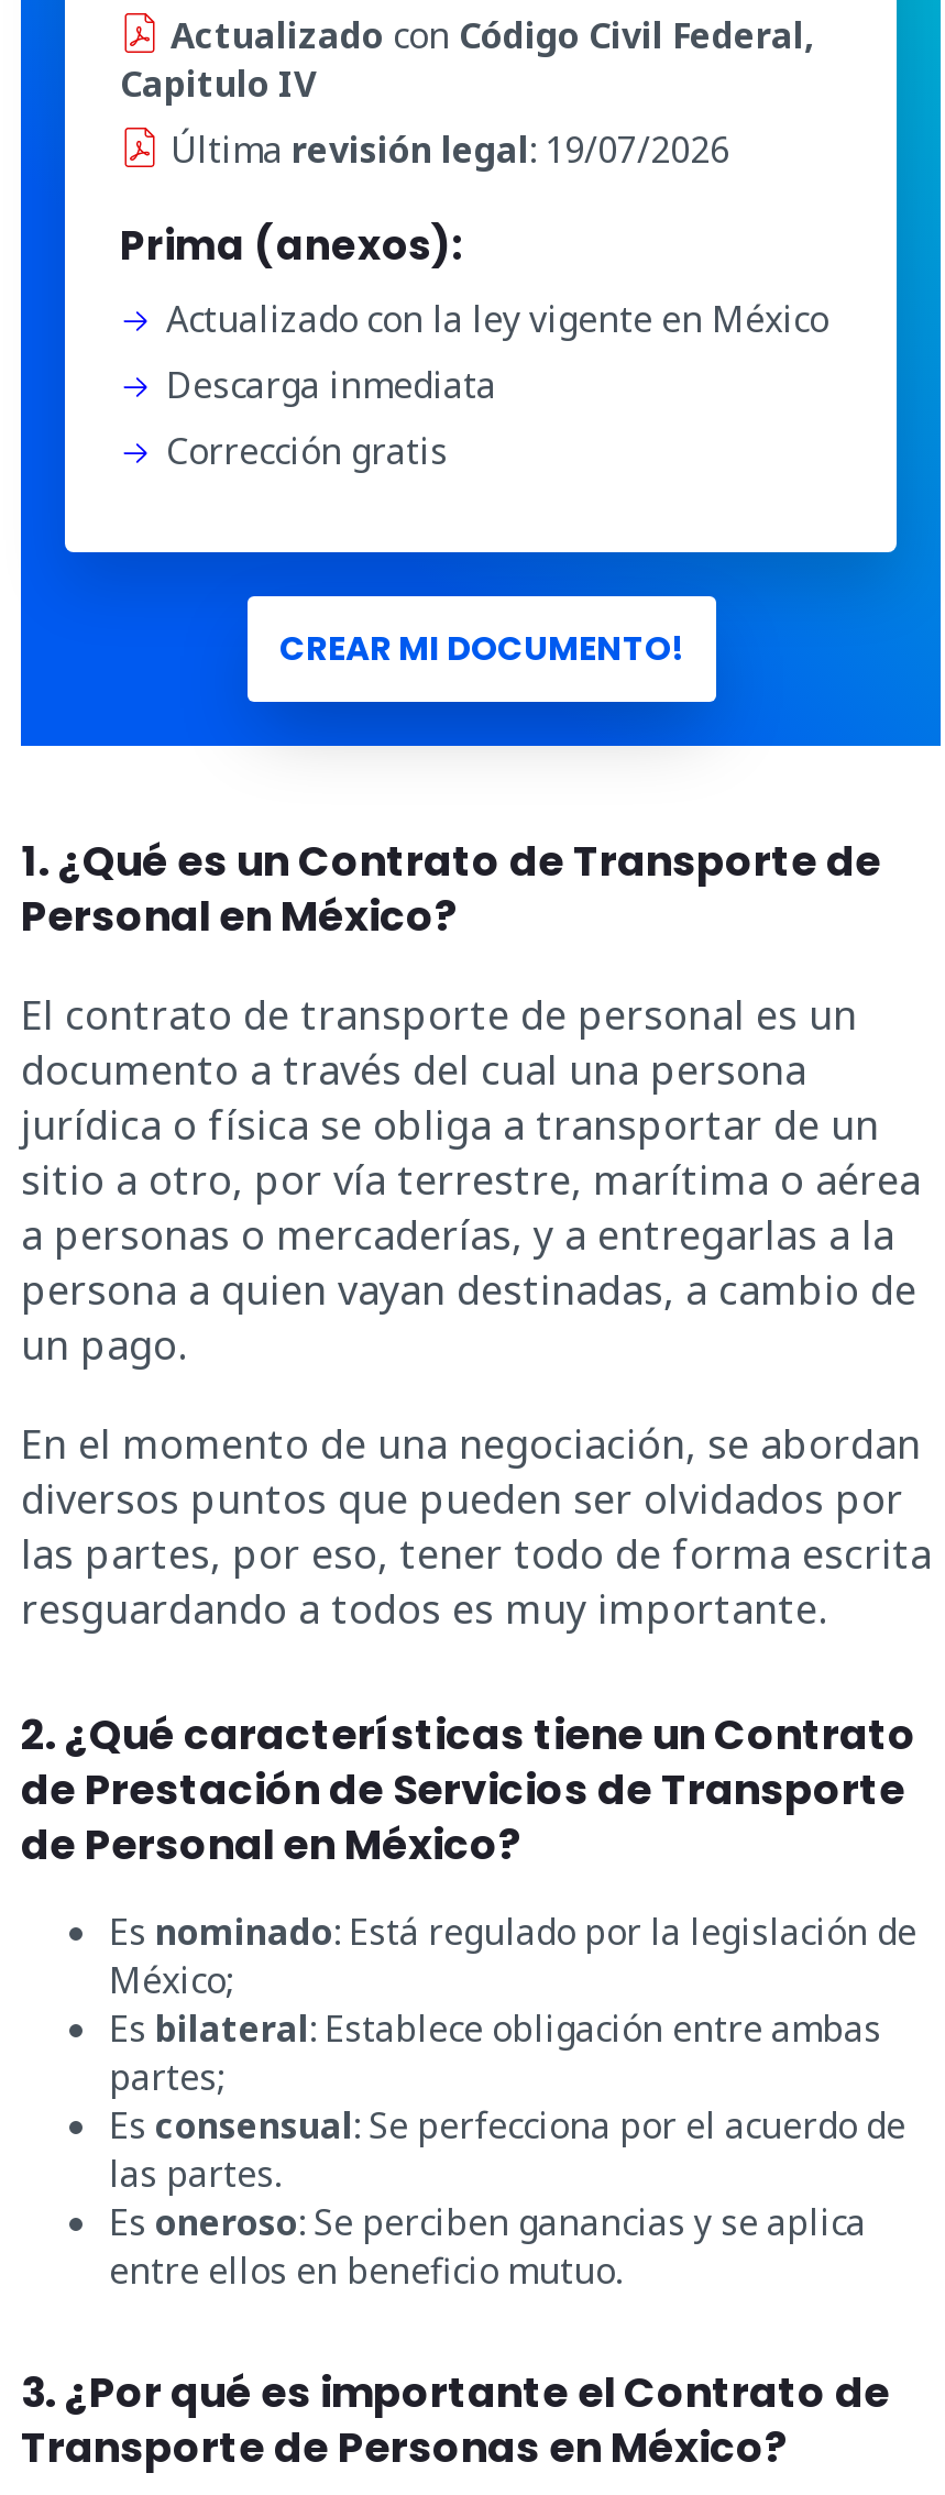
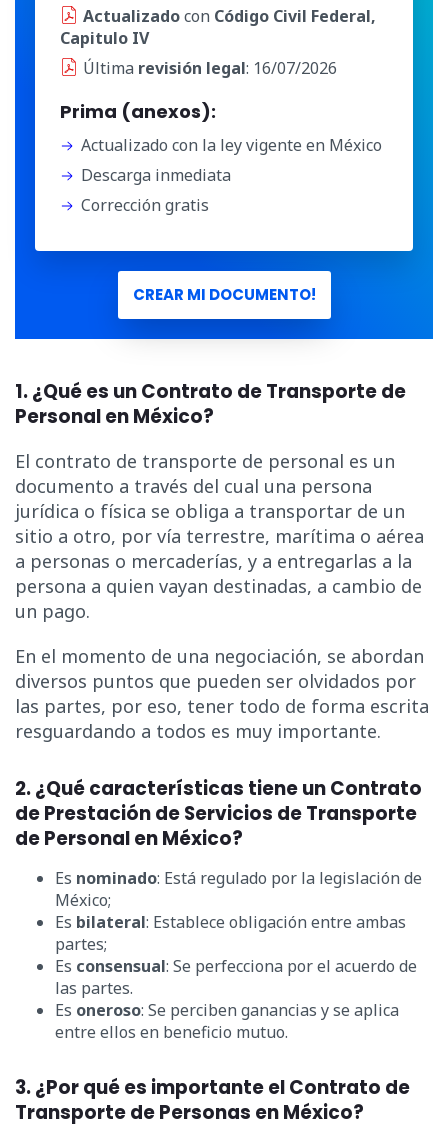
- Última revisión legal: 19/07/2026
+ Última revisión legal: 16/07/2026
